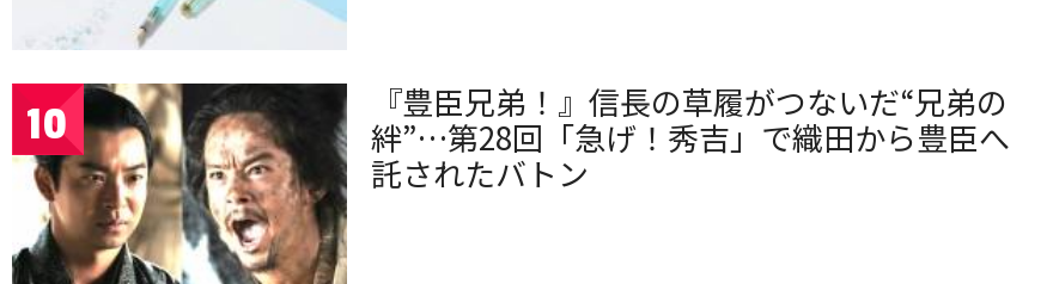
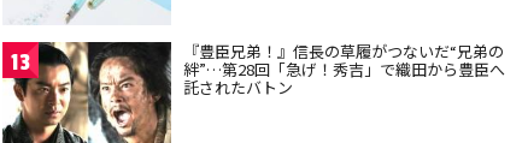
- 10
+ 13
